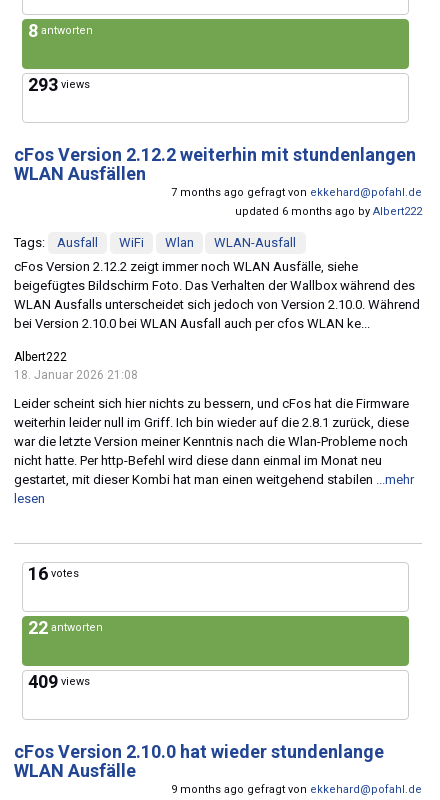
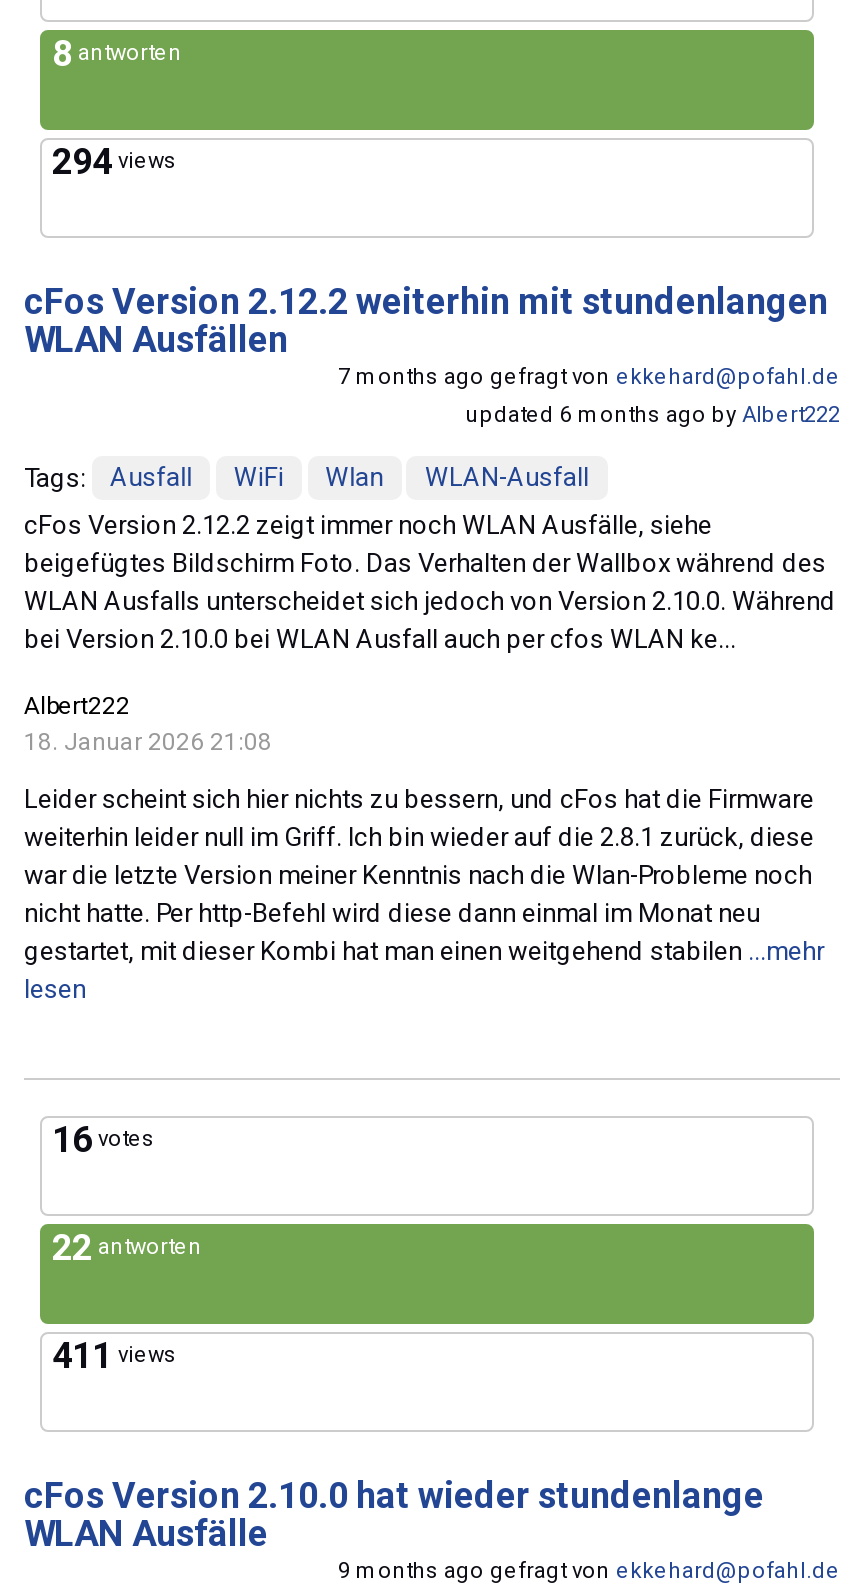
- 293 views
+ 294 views

- 409 views
+ 411 views
